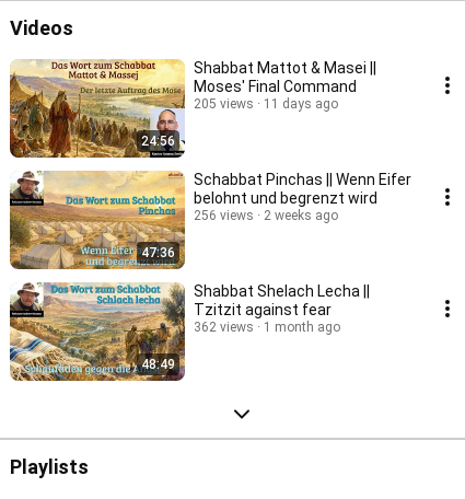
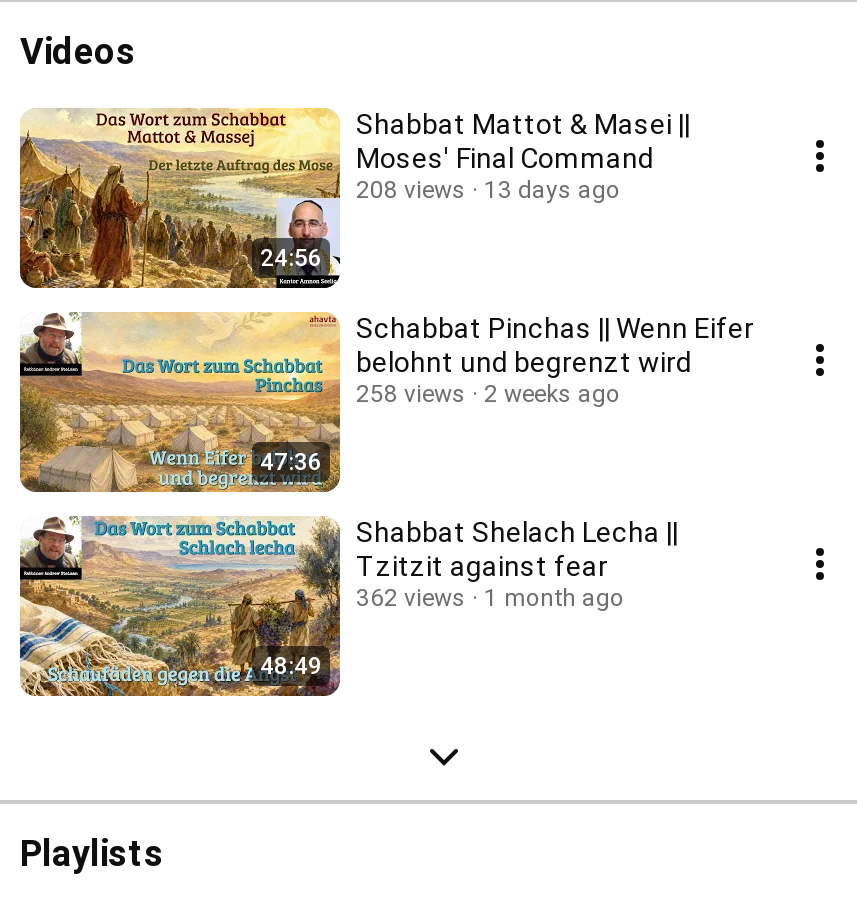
- 205 views
+ 208 views

- 11 days ago
+ 13 days ago

- 256 views 2 weeks ago
+ 258 views 2 weeks ago
